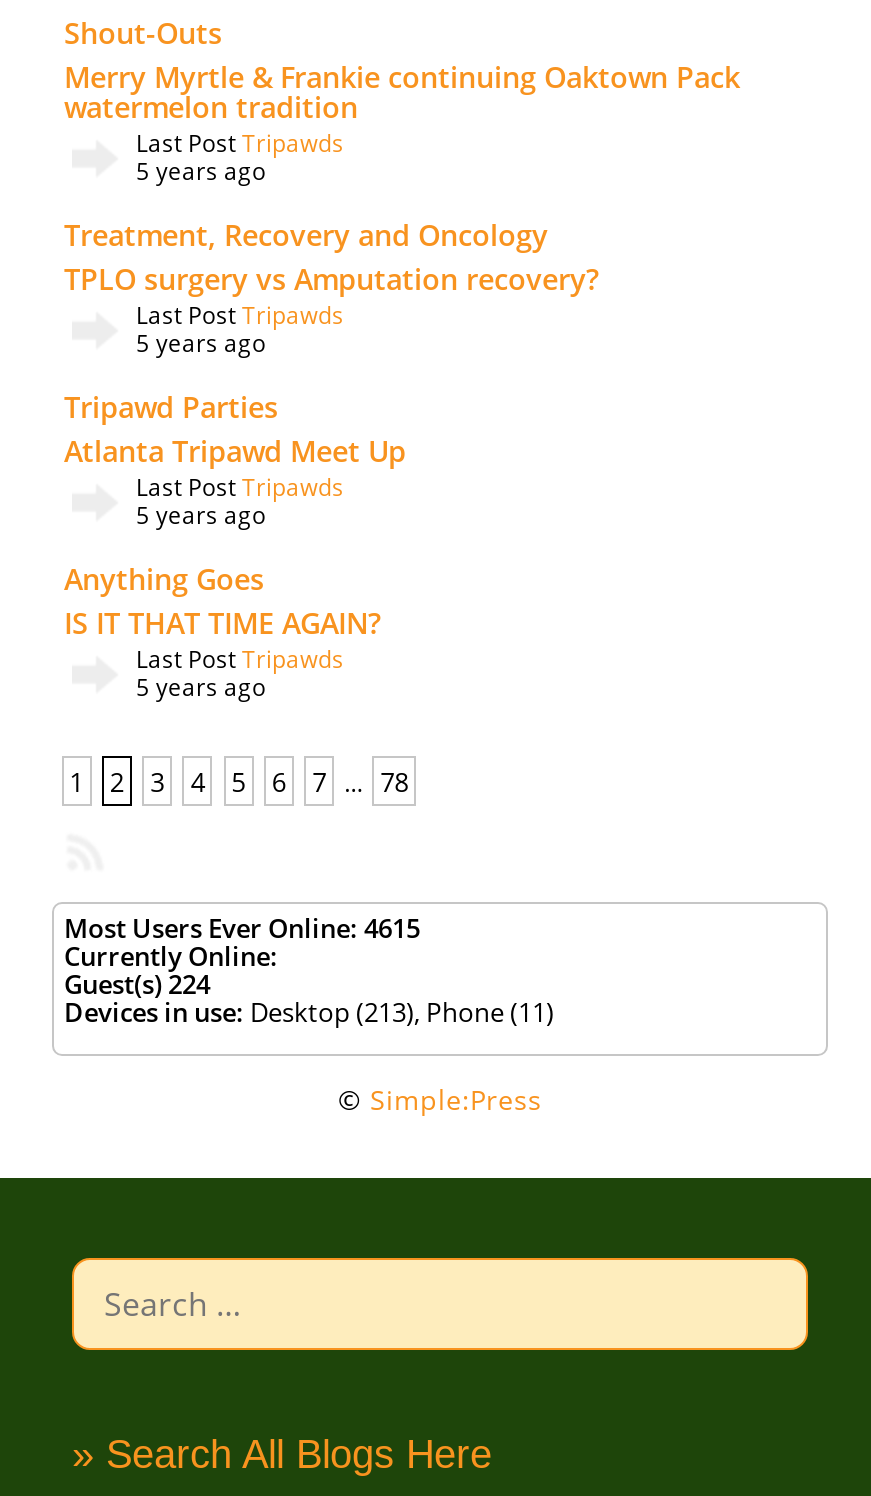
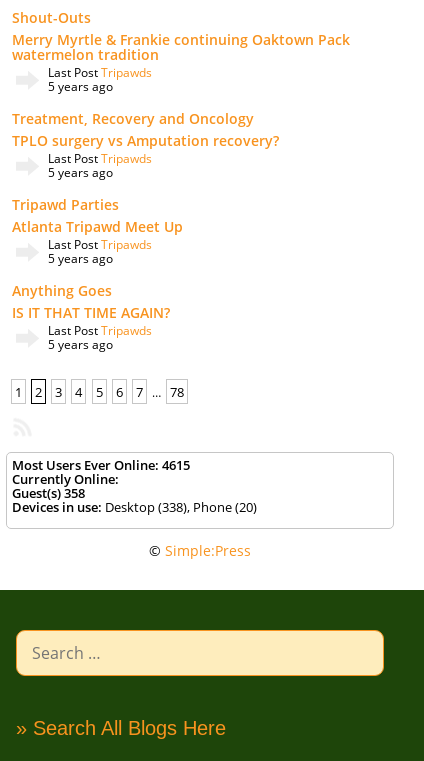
- Guest(s)224
+ Guest(s)358

- Devices in use: Desktop (213), Phone (11)
+ Devices in use: Desktop (338), Phone (20)
